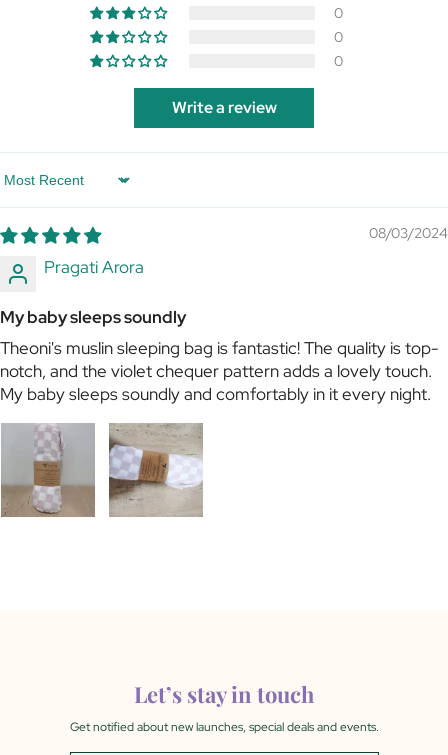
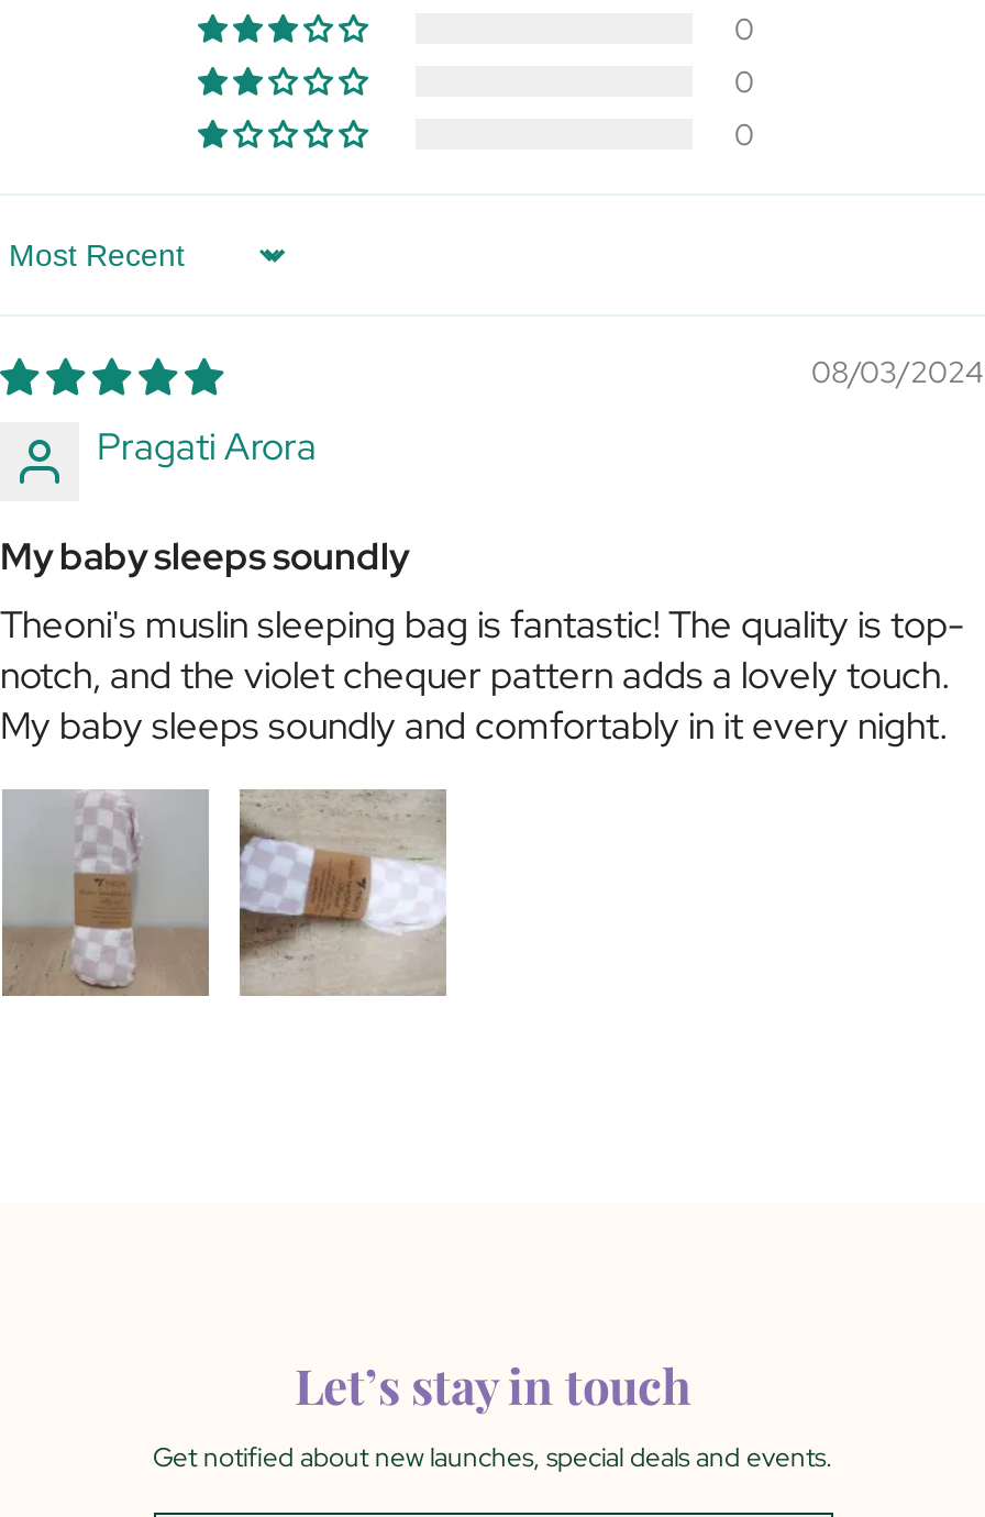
- Write a review
